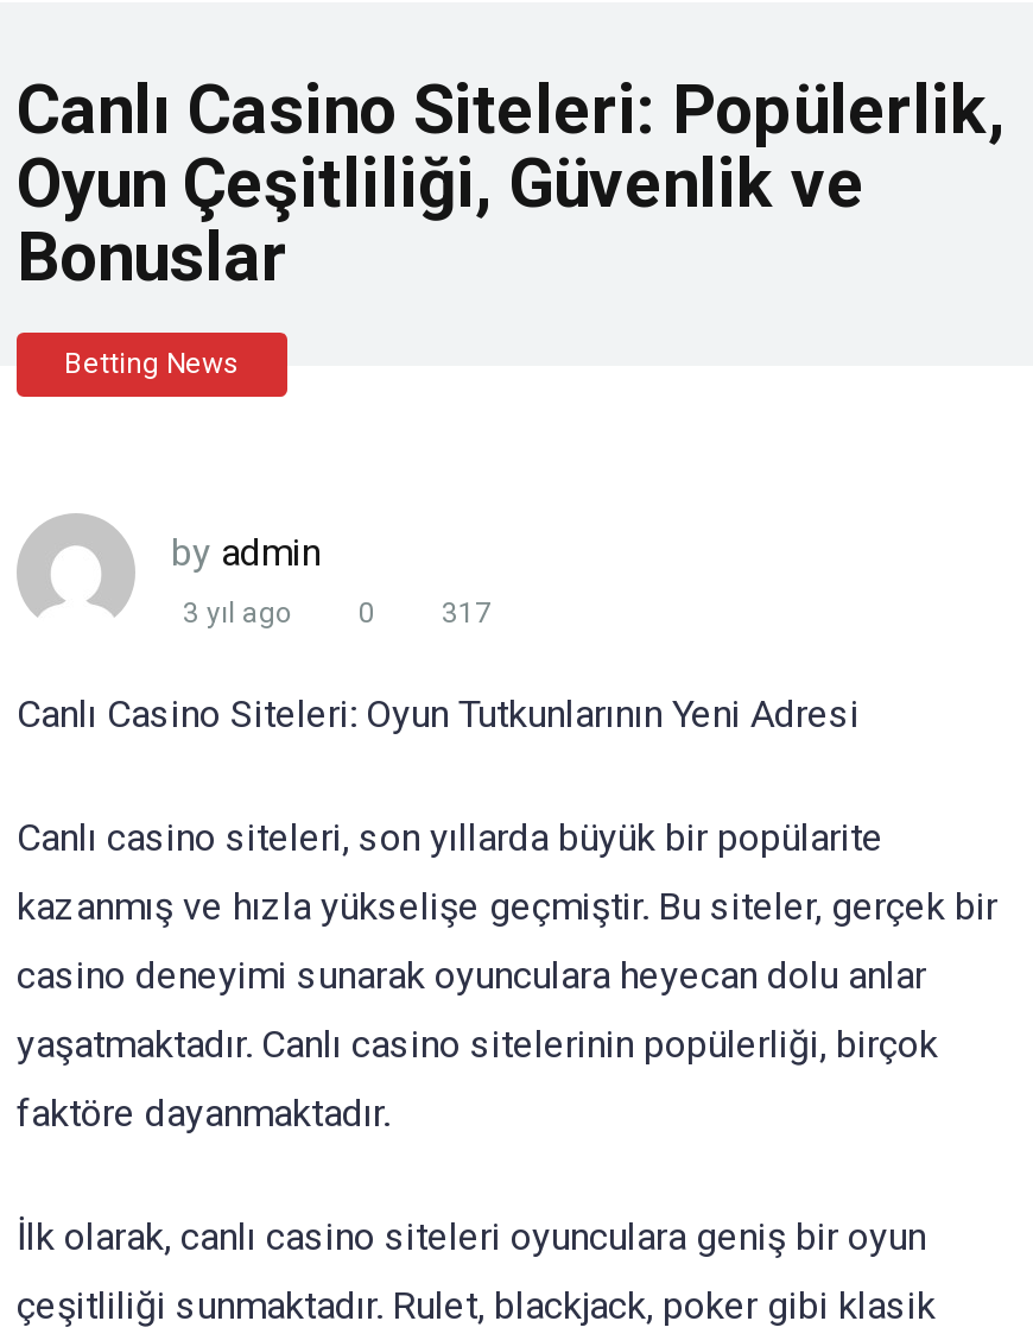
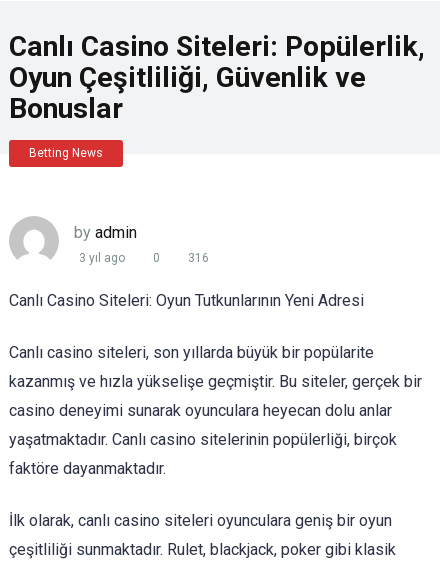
- 3 yıl ago 0 317
+ 3 yıl ago 0 316
